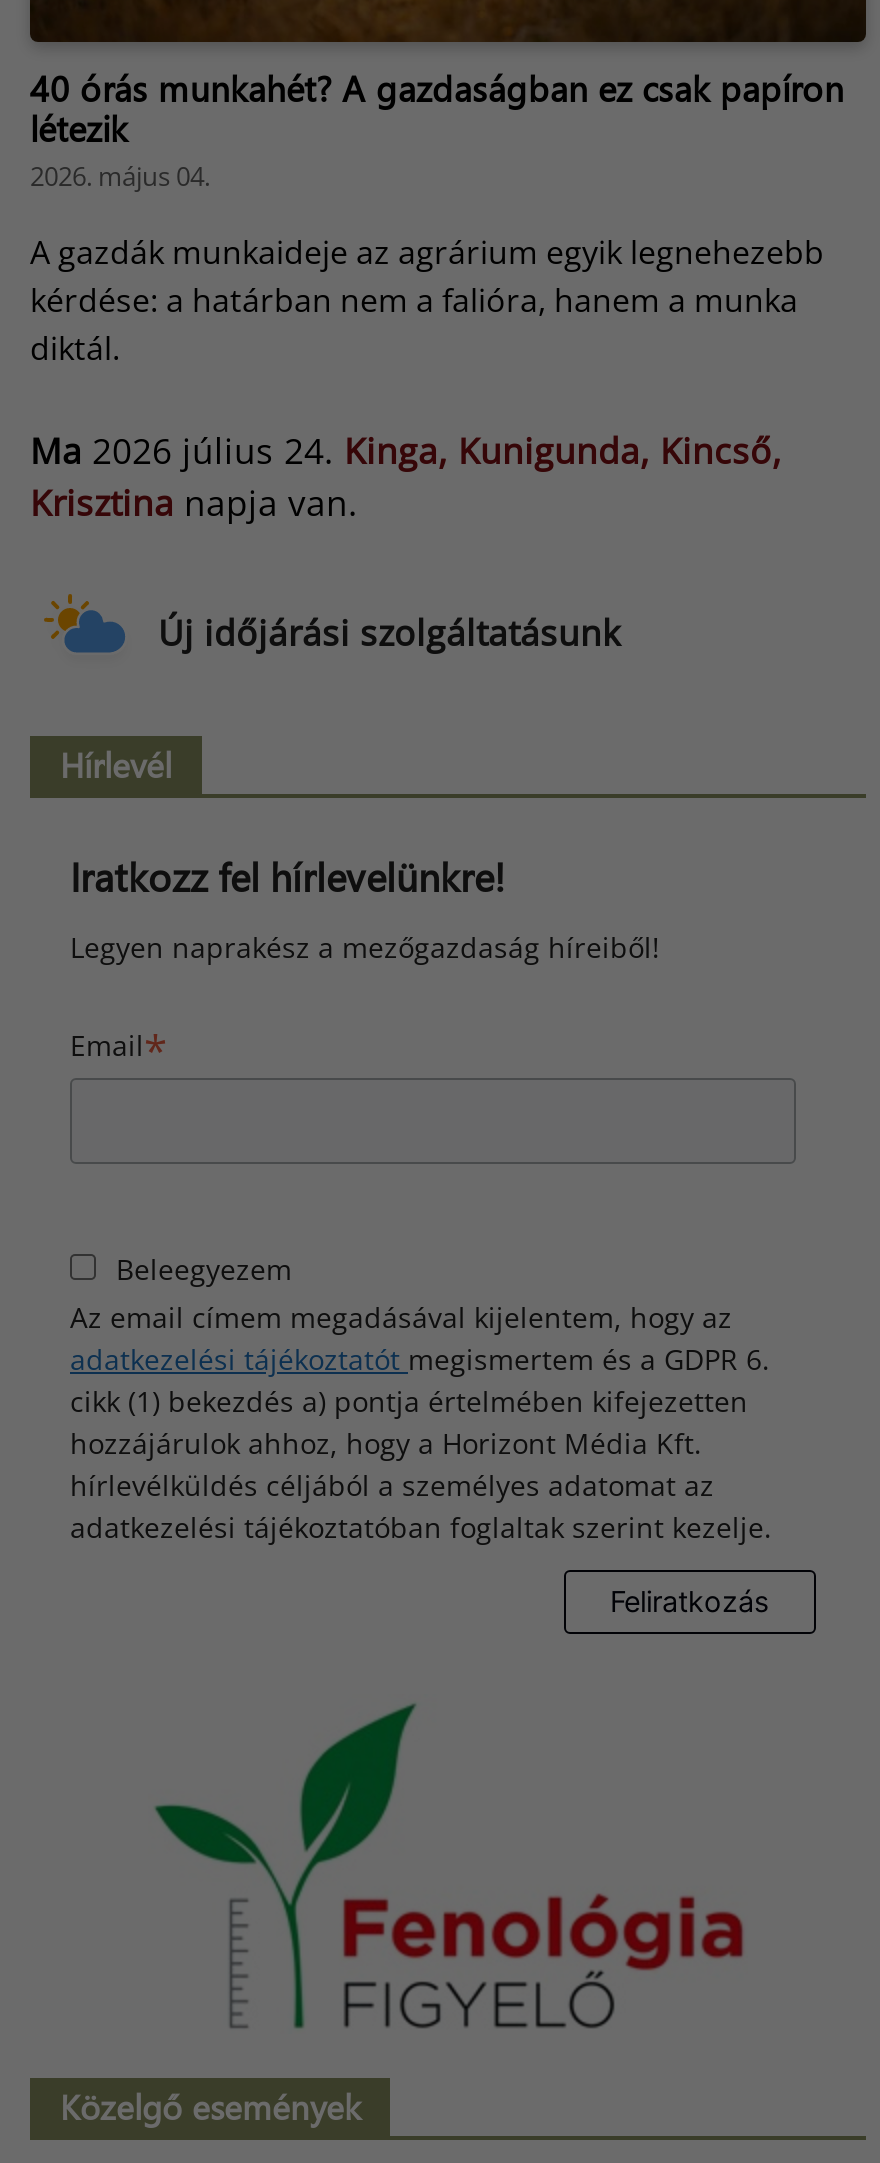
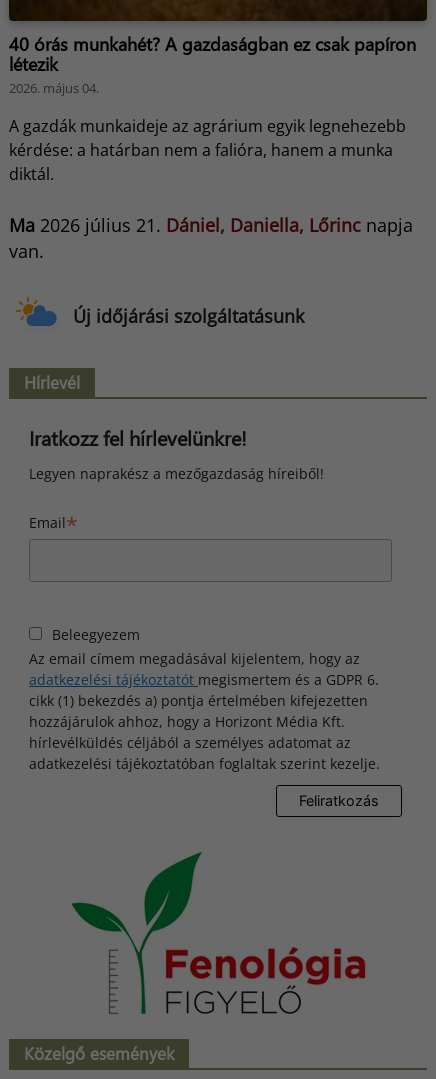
- Ma 2026 július 24. Kinga, Kunigunda, Kincső,
- Krisztina napja van.
+ Ma 2026 július 21. Dániel, Daniella, Lőrinc napja
+ van.
